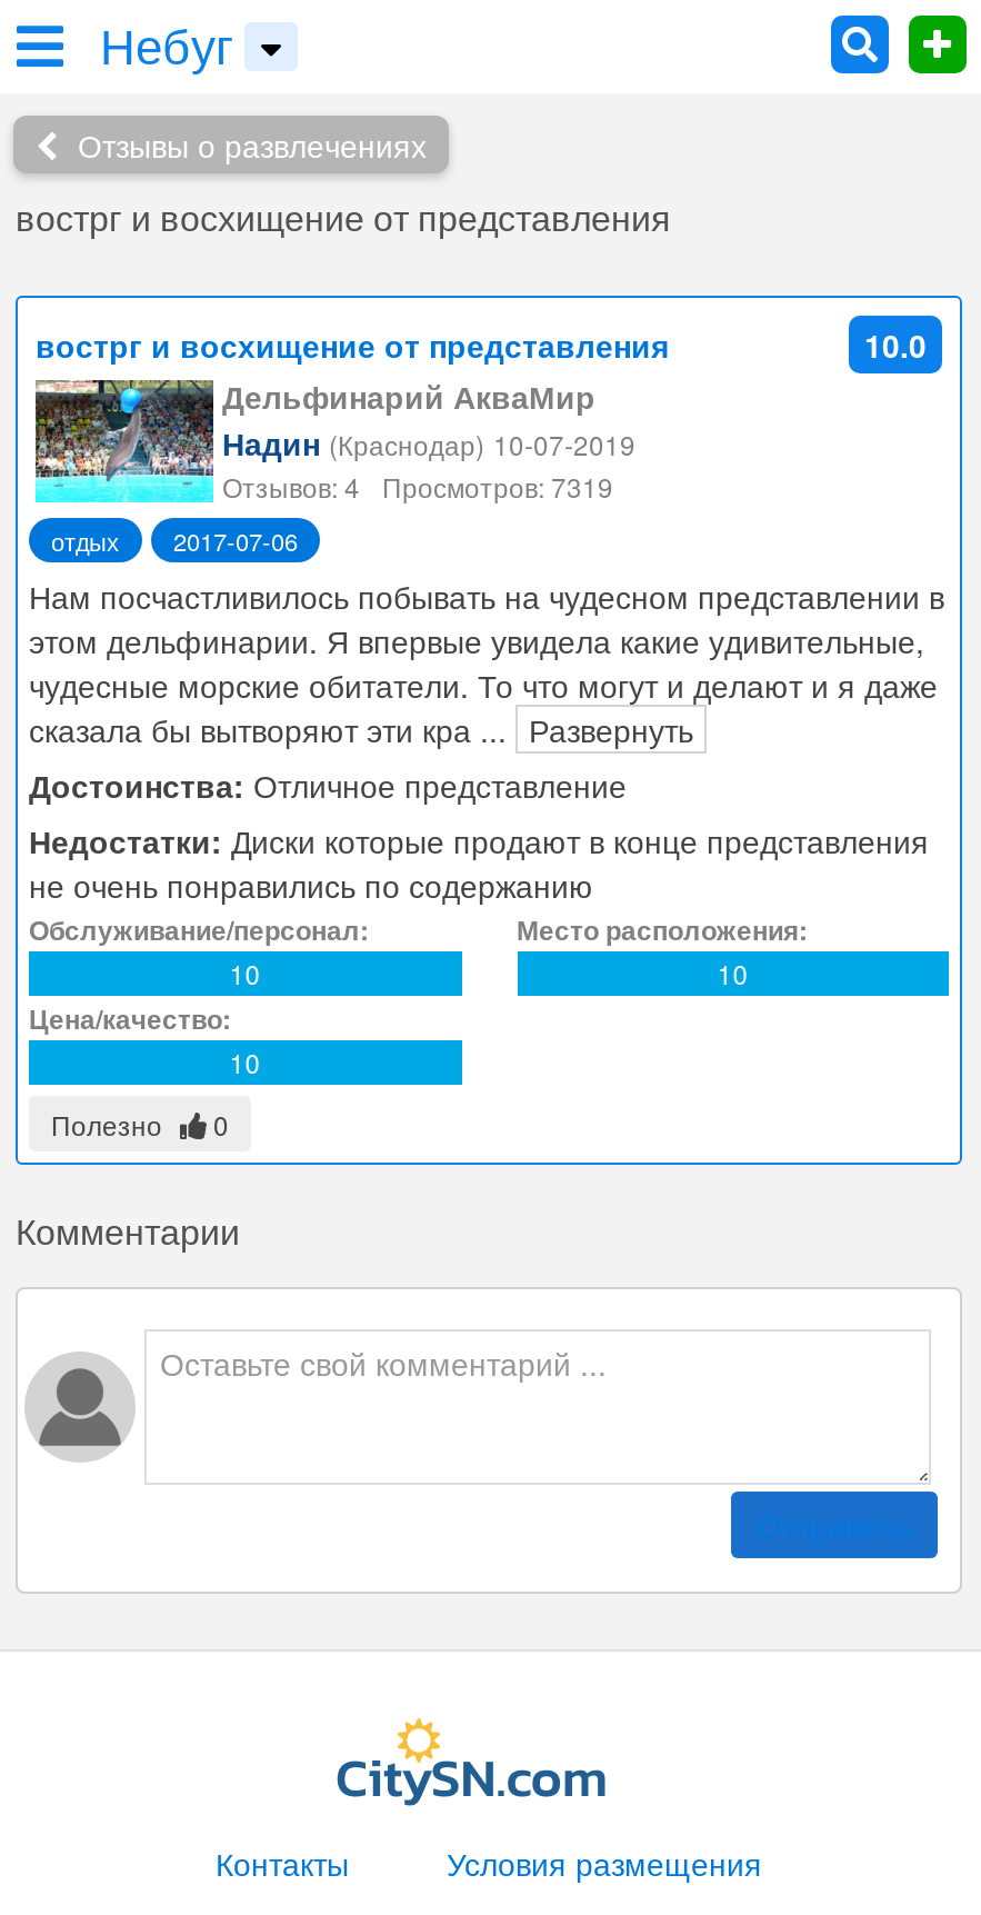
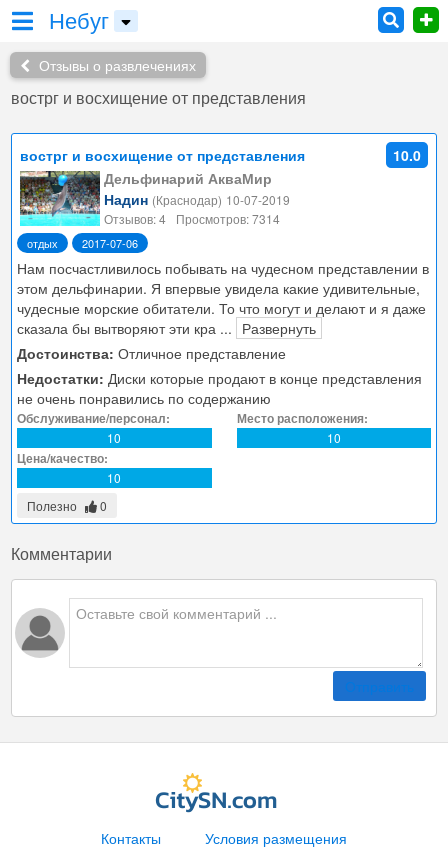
- Отзывов: 4 Просмотров: 7319
+ Отзывов: 4 Просмотров: 7314
